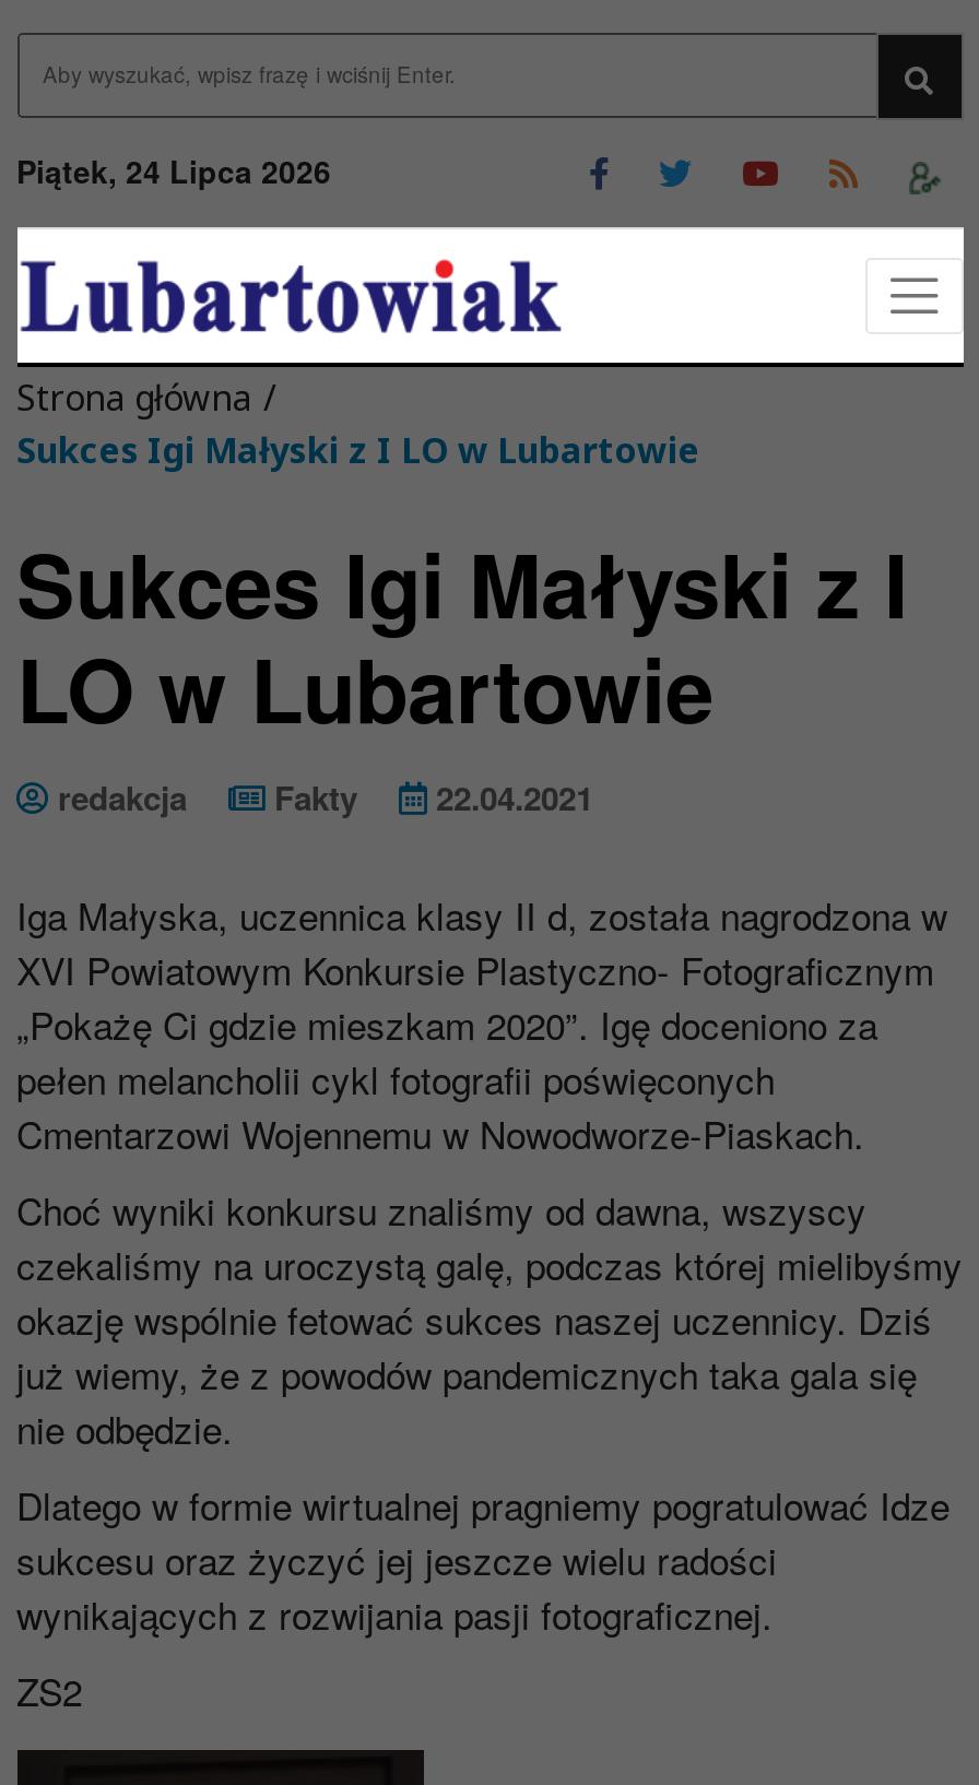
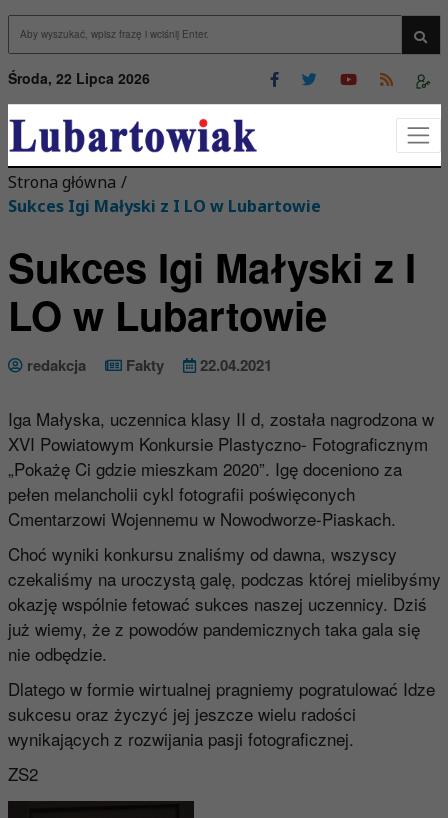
- Piątek, 24 Lipca 2026
+ Środa, 22 Lipca 2026
